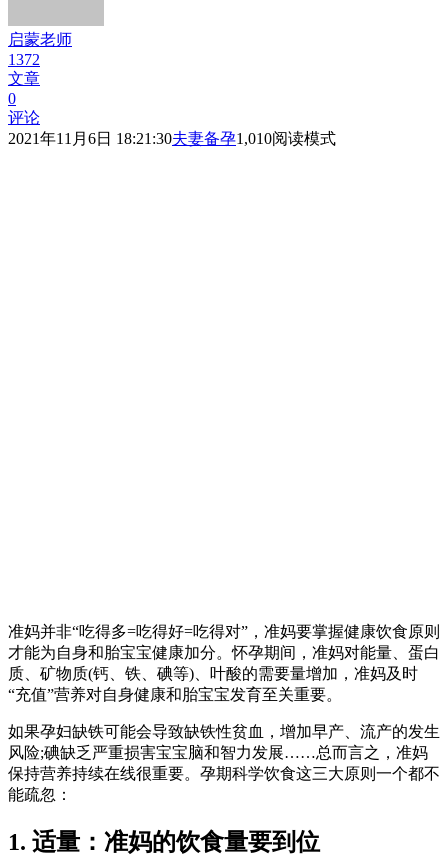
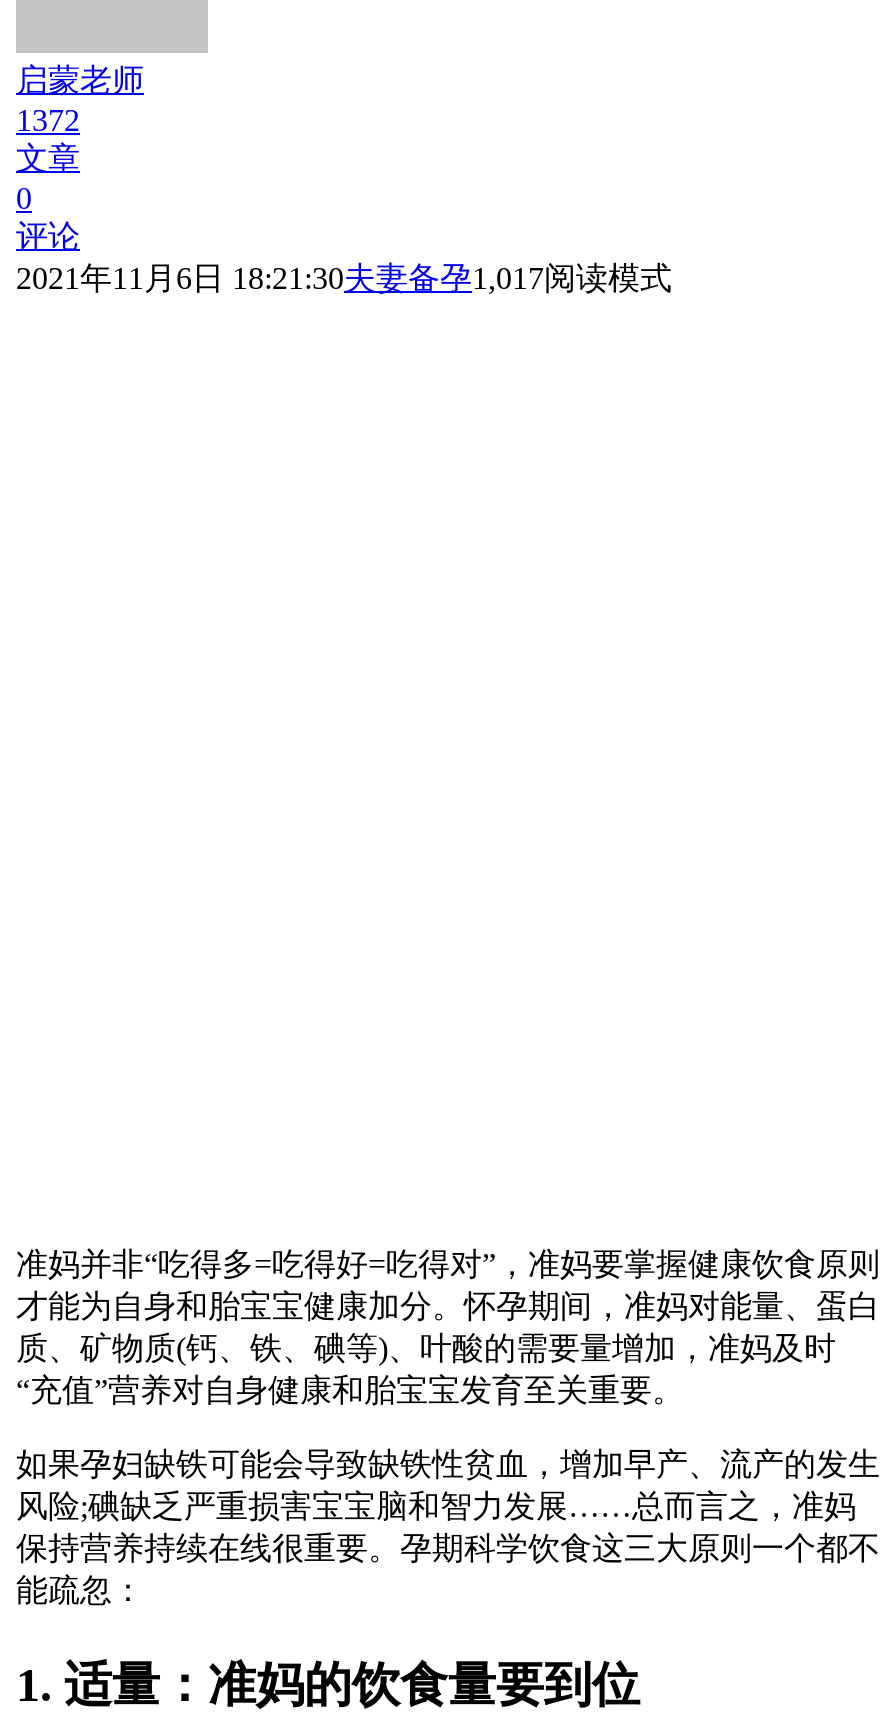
- 2021年11月6日 18:21:30夫妻备孕1,010阅读模式
+ 2021年11月6日 18:21:30夫妻备孕1,017阅读模式
